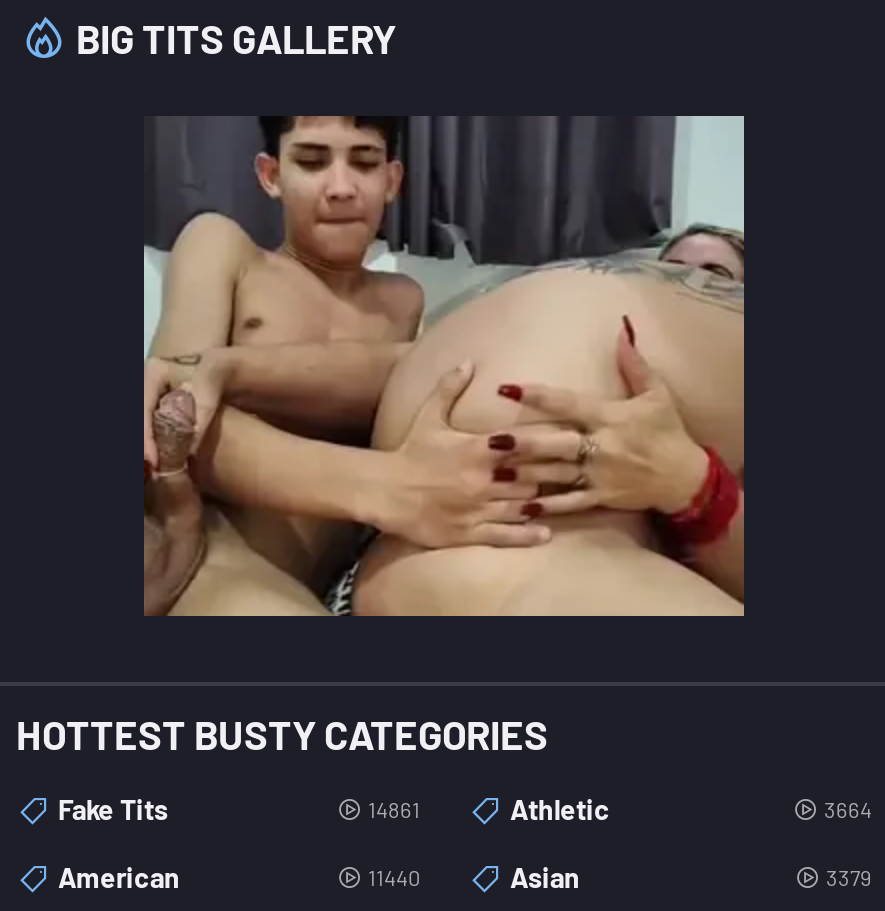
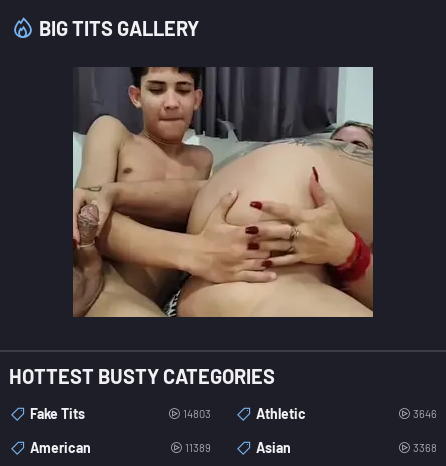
- 14861
+ 14803

- 3664
+ 3646

- 11440
+ 11389

- 3379
+ 3368
